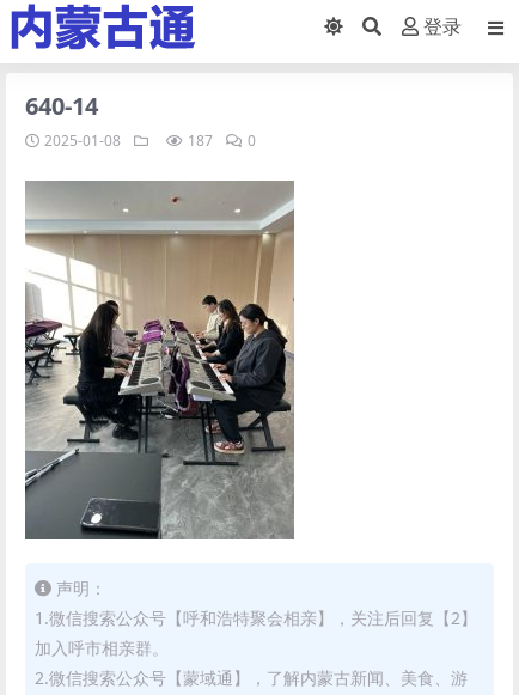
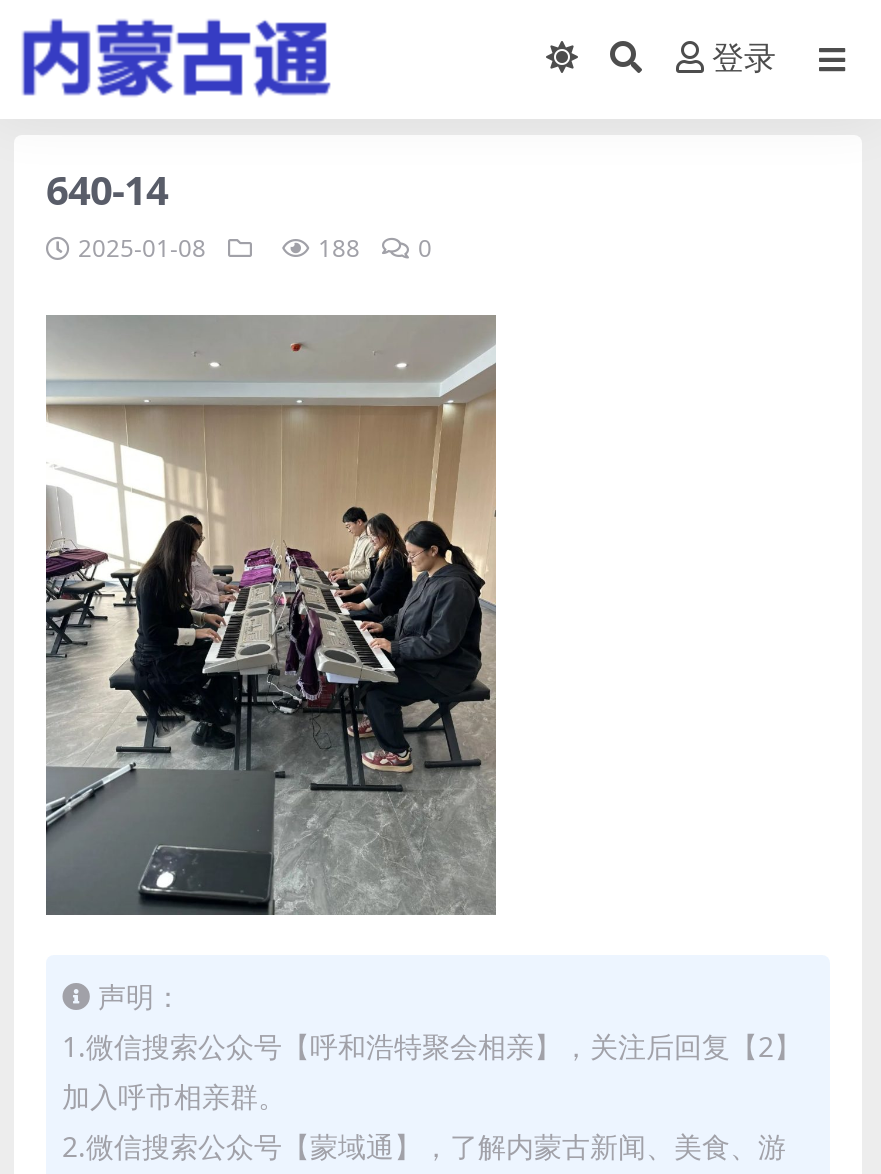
- 187 0
+ 188 0
